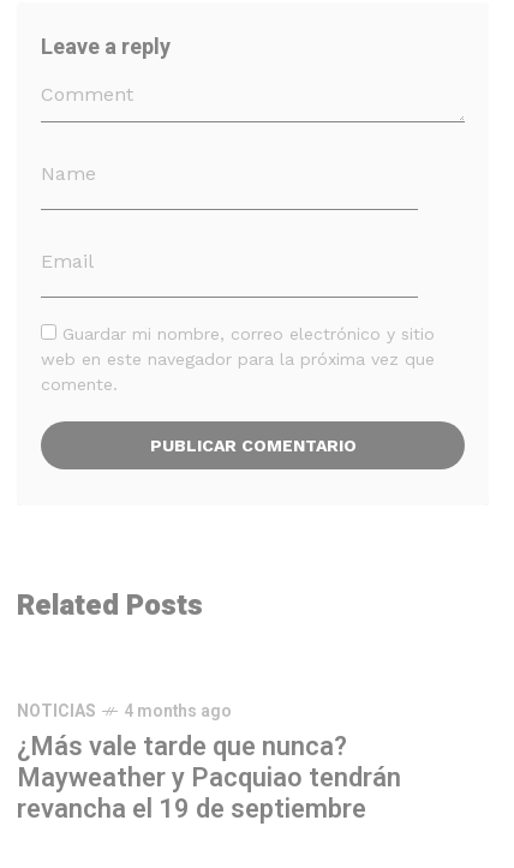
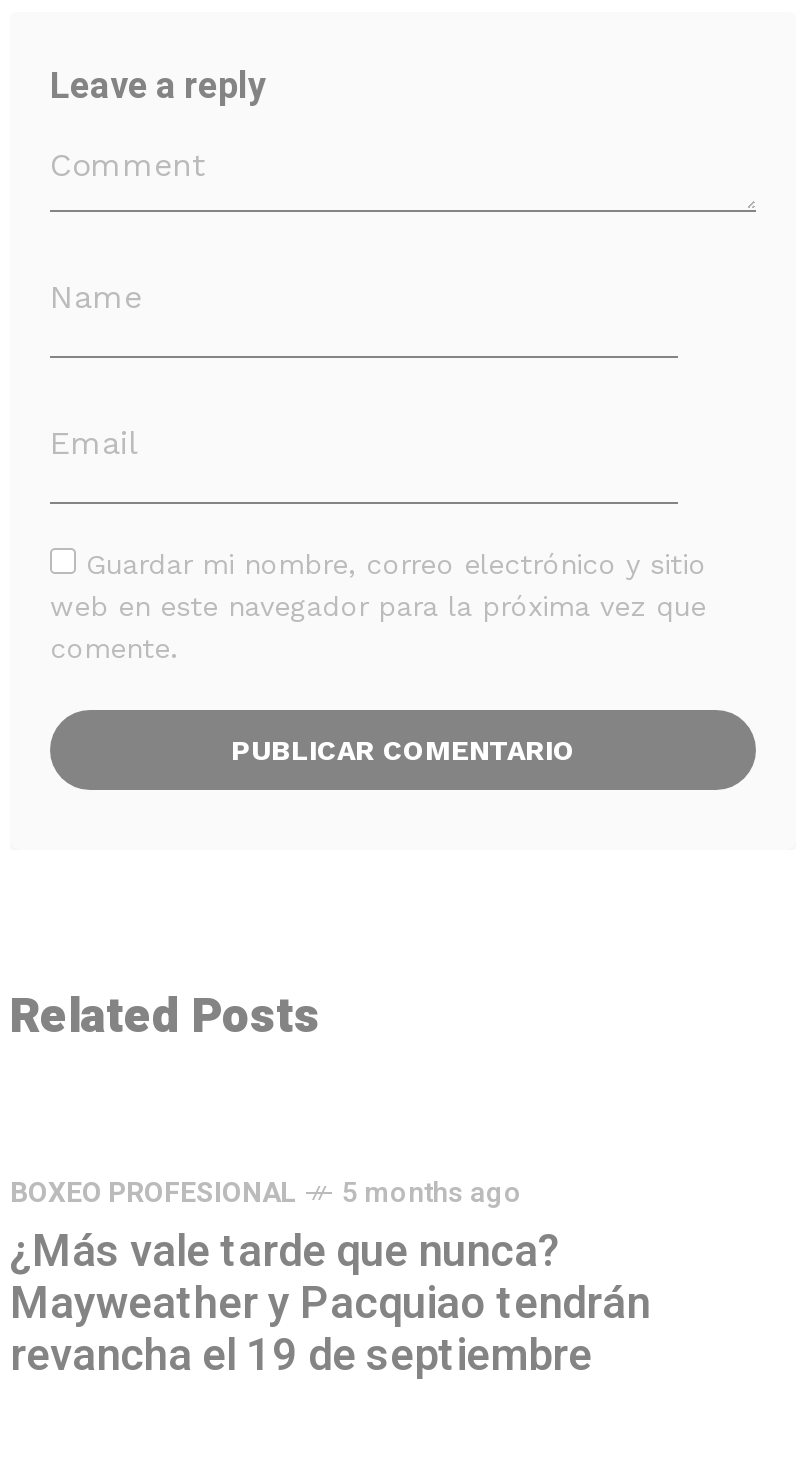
- NOTICIAS
- 4 months ago
+ BOXEO PROFESIONAL
+ 5 months ago
